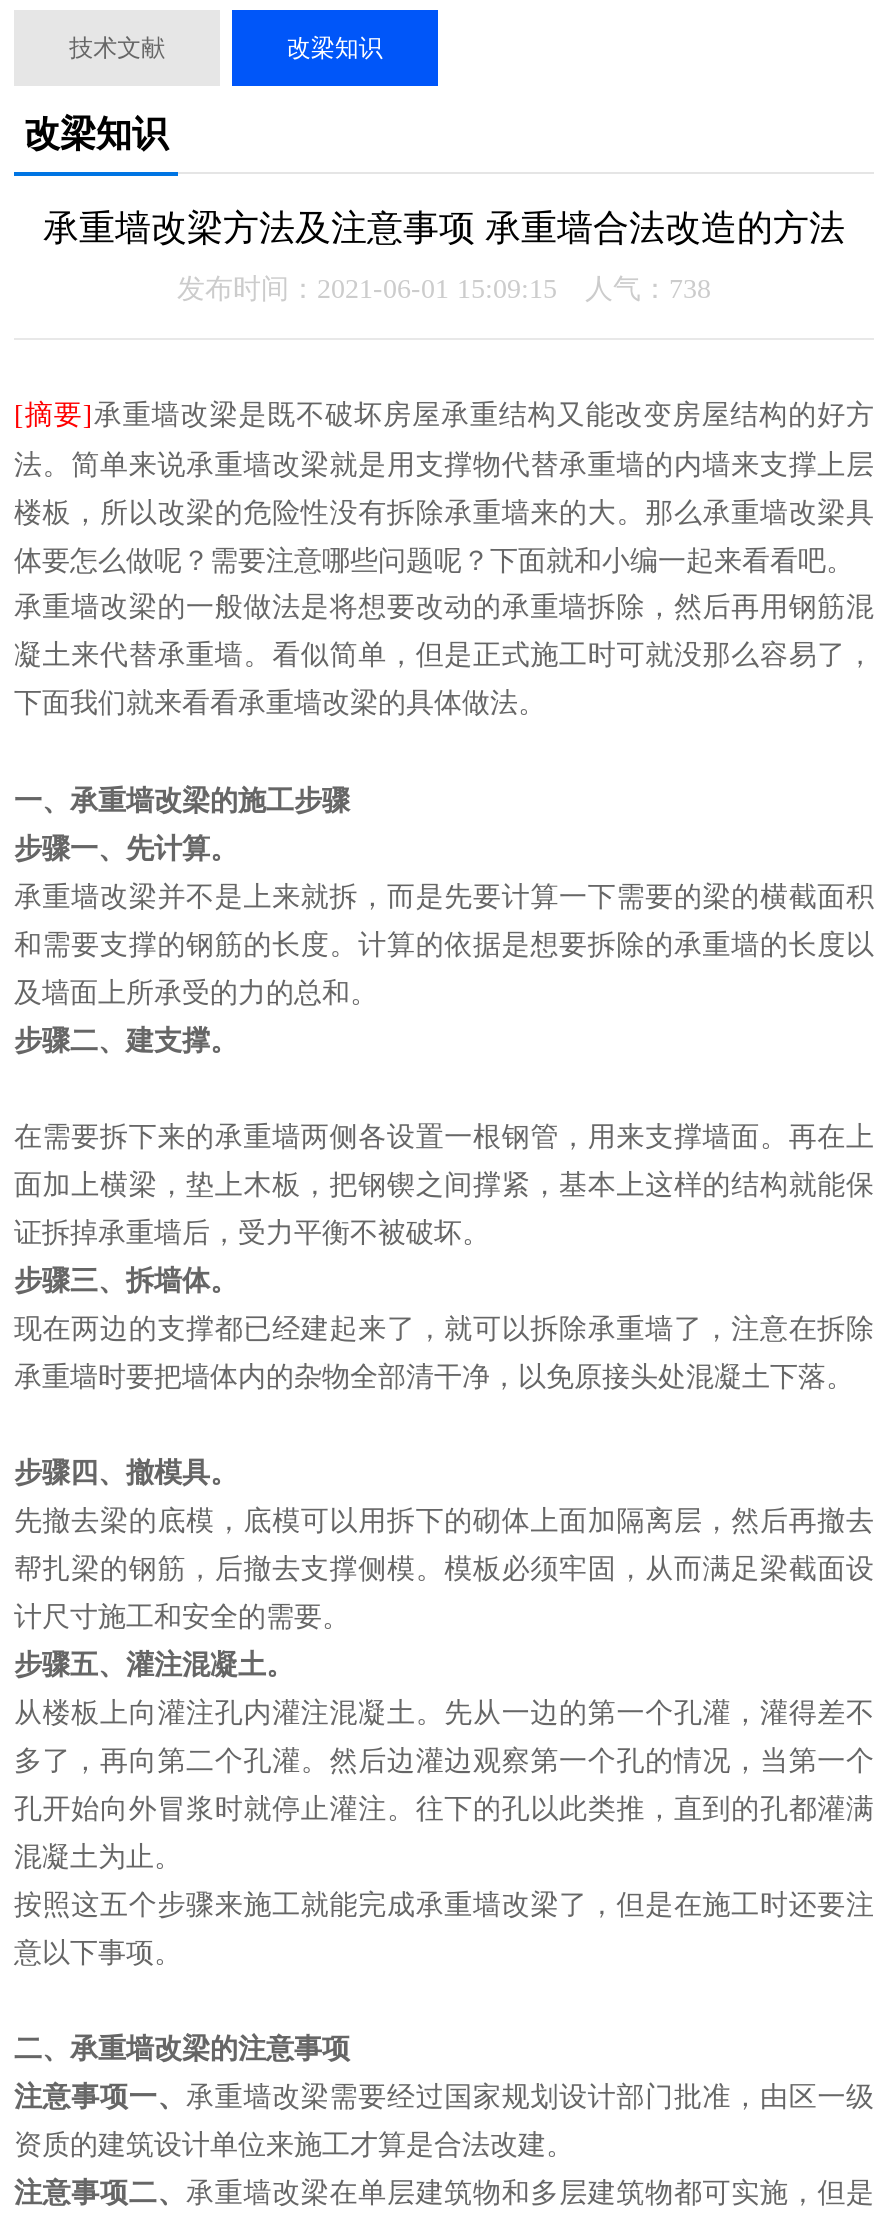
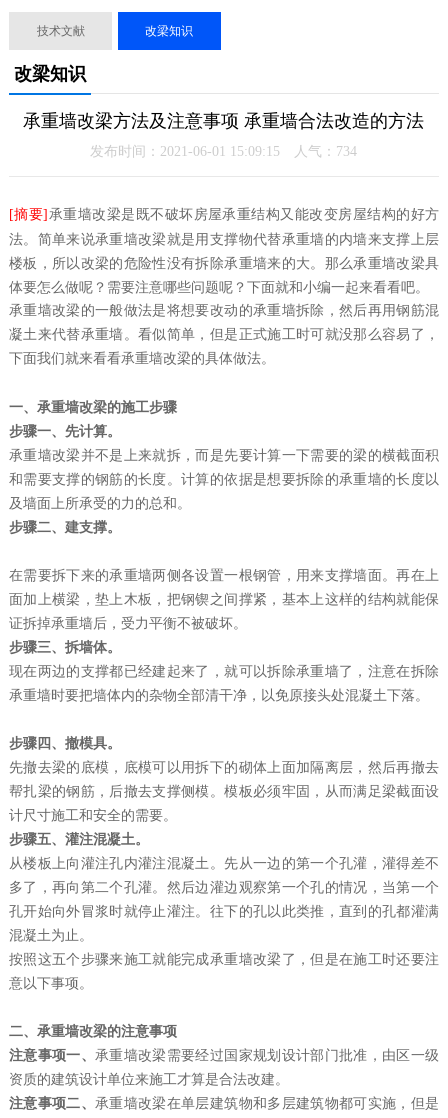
- 发布时间：2021-06-01 15:09:15 人气：738
+ 发布时间：2021-06-01 15:09:15 人气：734
